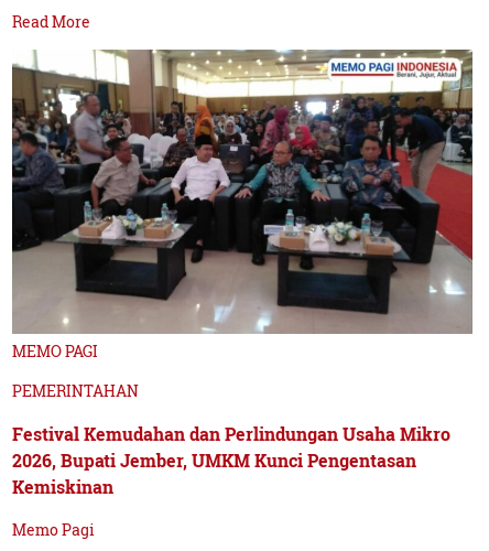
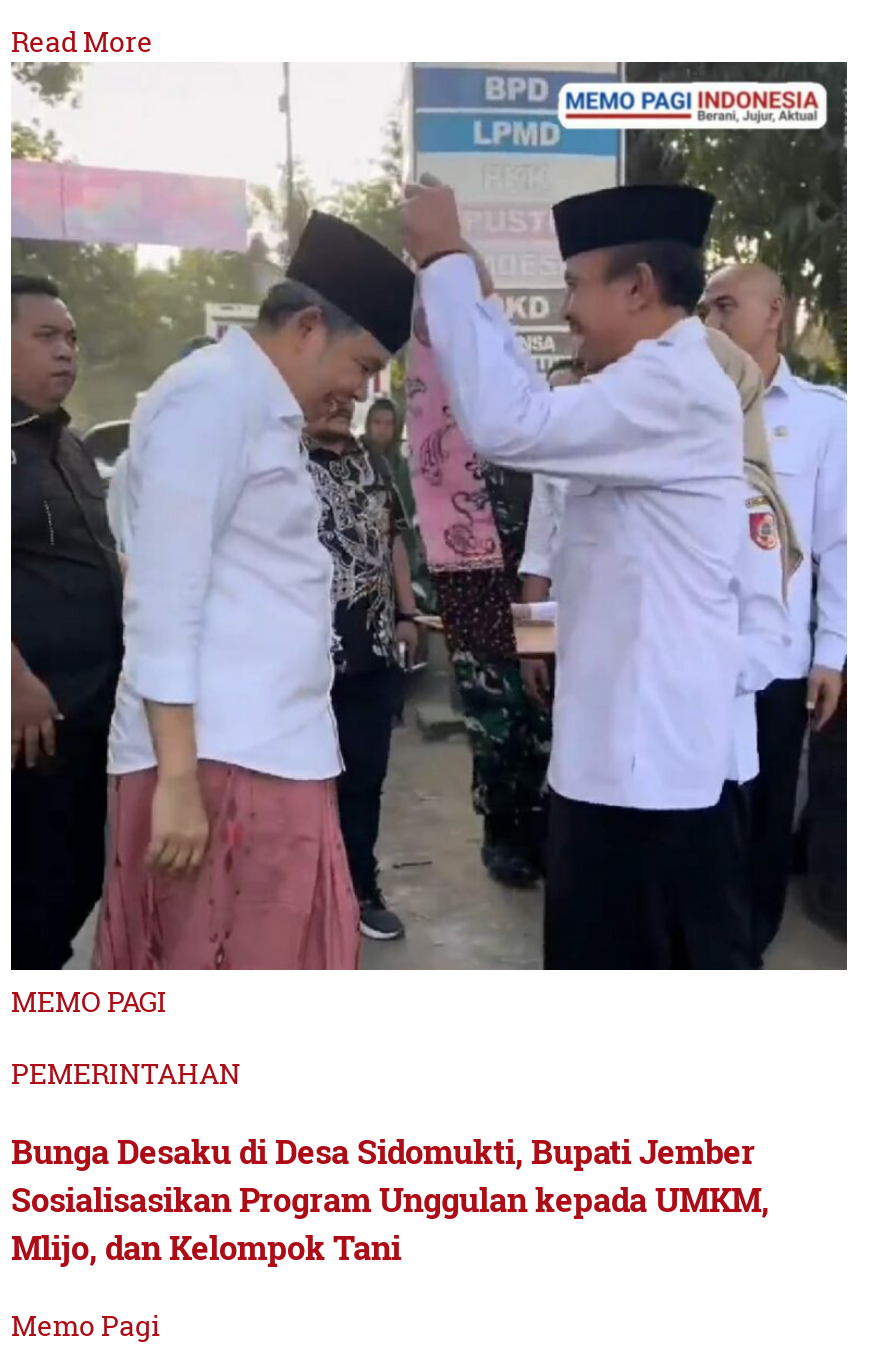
- [image]
+ [image]

- Festival Kemudahan dan Perlindungan Usaha Mikro
- 2026, Bupati Jember, UMKM Kunci Pengentasan
- Kemiskinan
+ Bunga Desaku di Desa Sidomukti, Bupati Jember
+ Sosialisasikan Program Unggulan kepada UMKM,
+ Mlijo, dan Kelompok Tani
